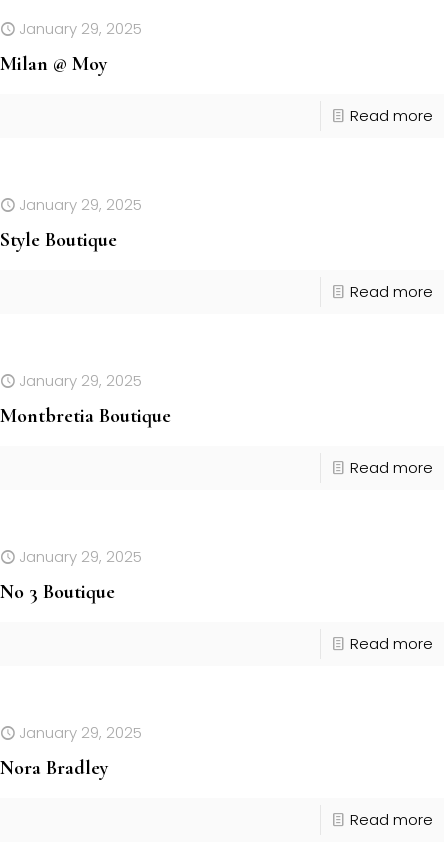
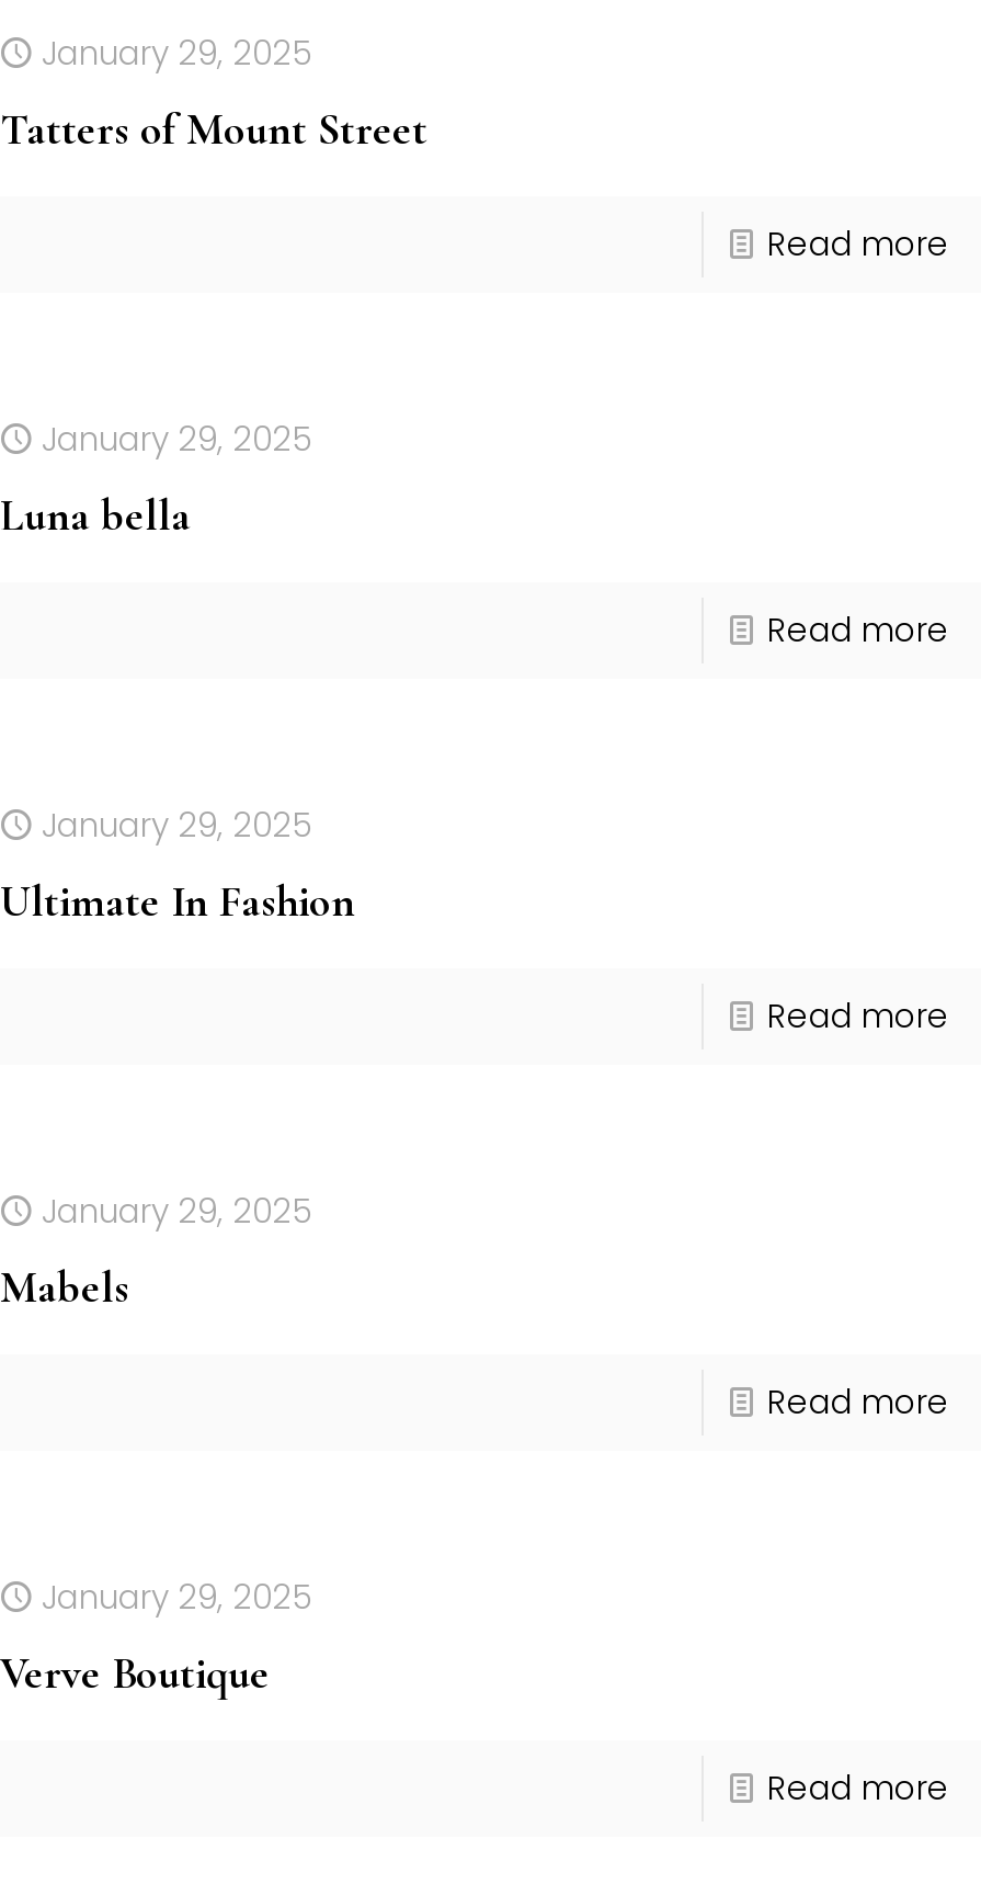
- Milan @ Moy
+ Tatters of Mount Street

- Style Boutique
+ Luna bella

- Montbretia Boutique
+ Ultimate In Fashion

- No 3 Boutique
+ Mabels

- Nora Bradley
+ Verve Boutique
